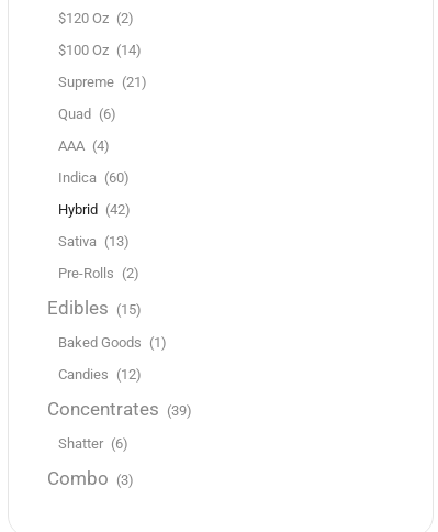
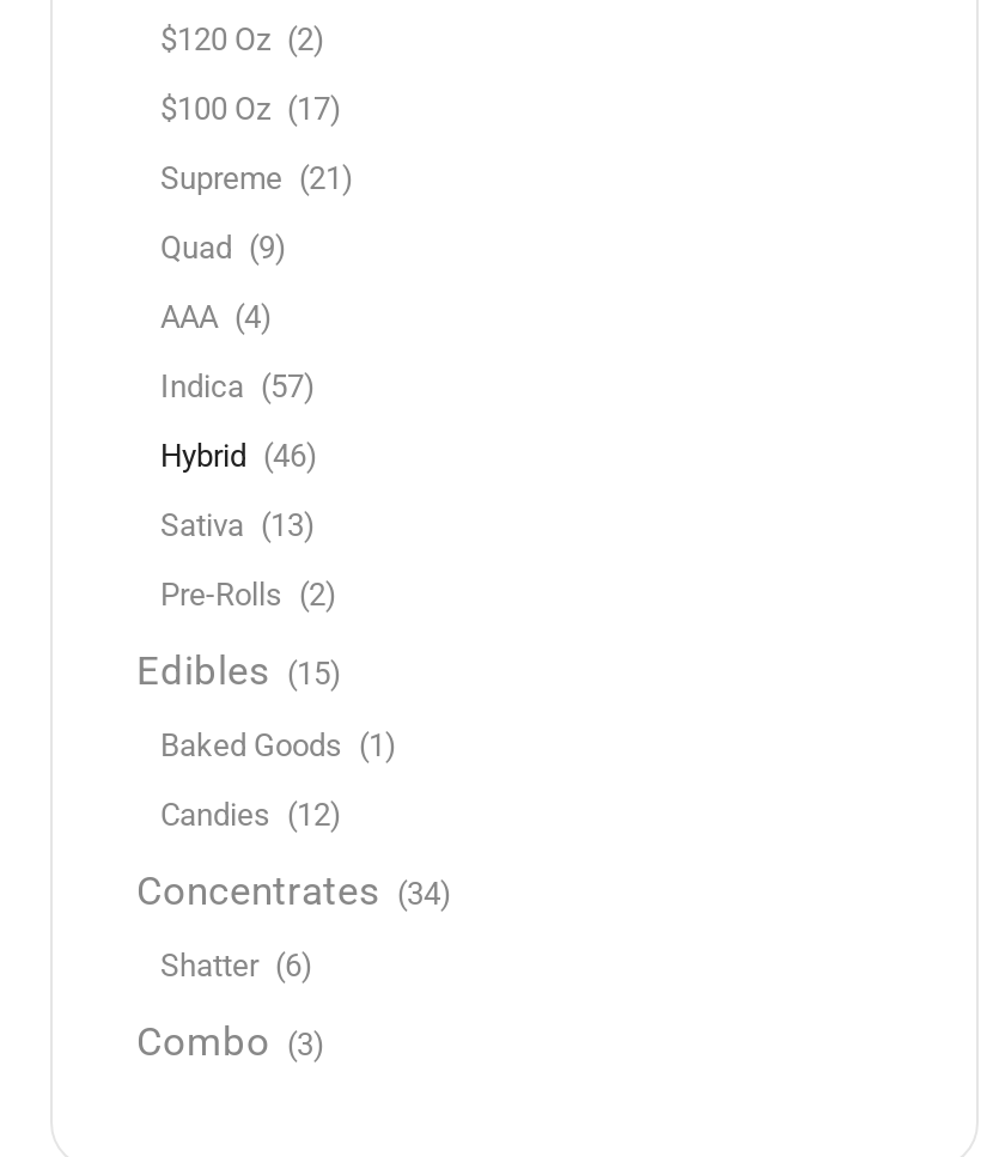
- $100 Oz (14)
+ $100 Oz (17)

- Quad (6)
+ Quad (9)

- Indica (60)
+ Indica (57)

- Hybrid (42)
+ Hybrid (46)

- Concentrates (39)
+ Concentrates (34)
